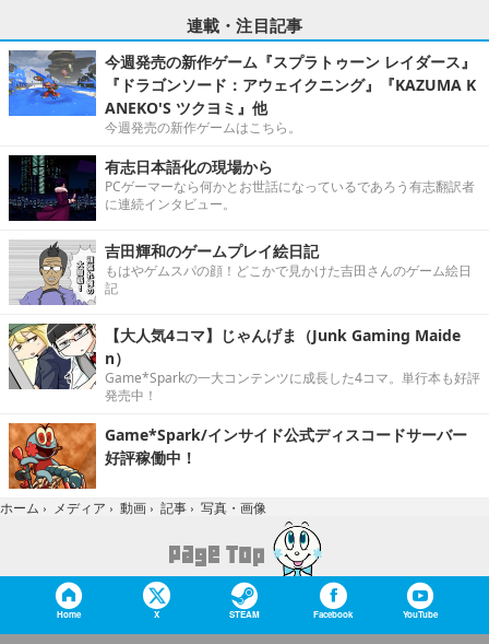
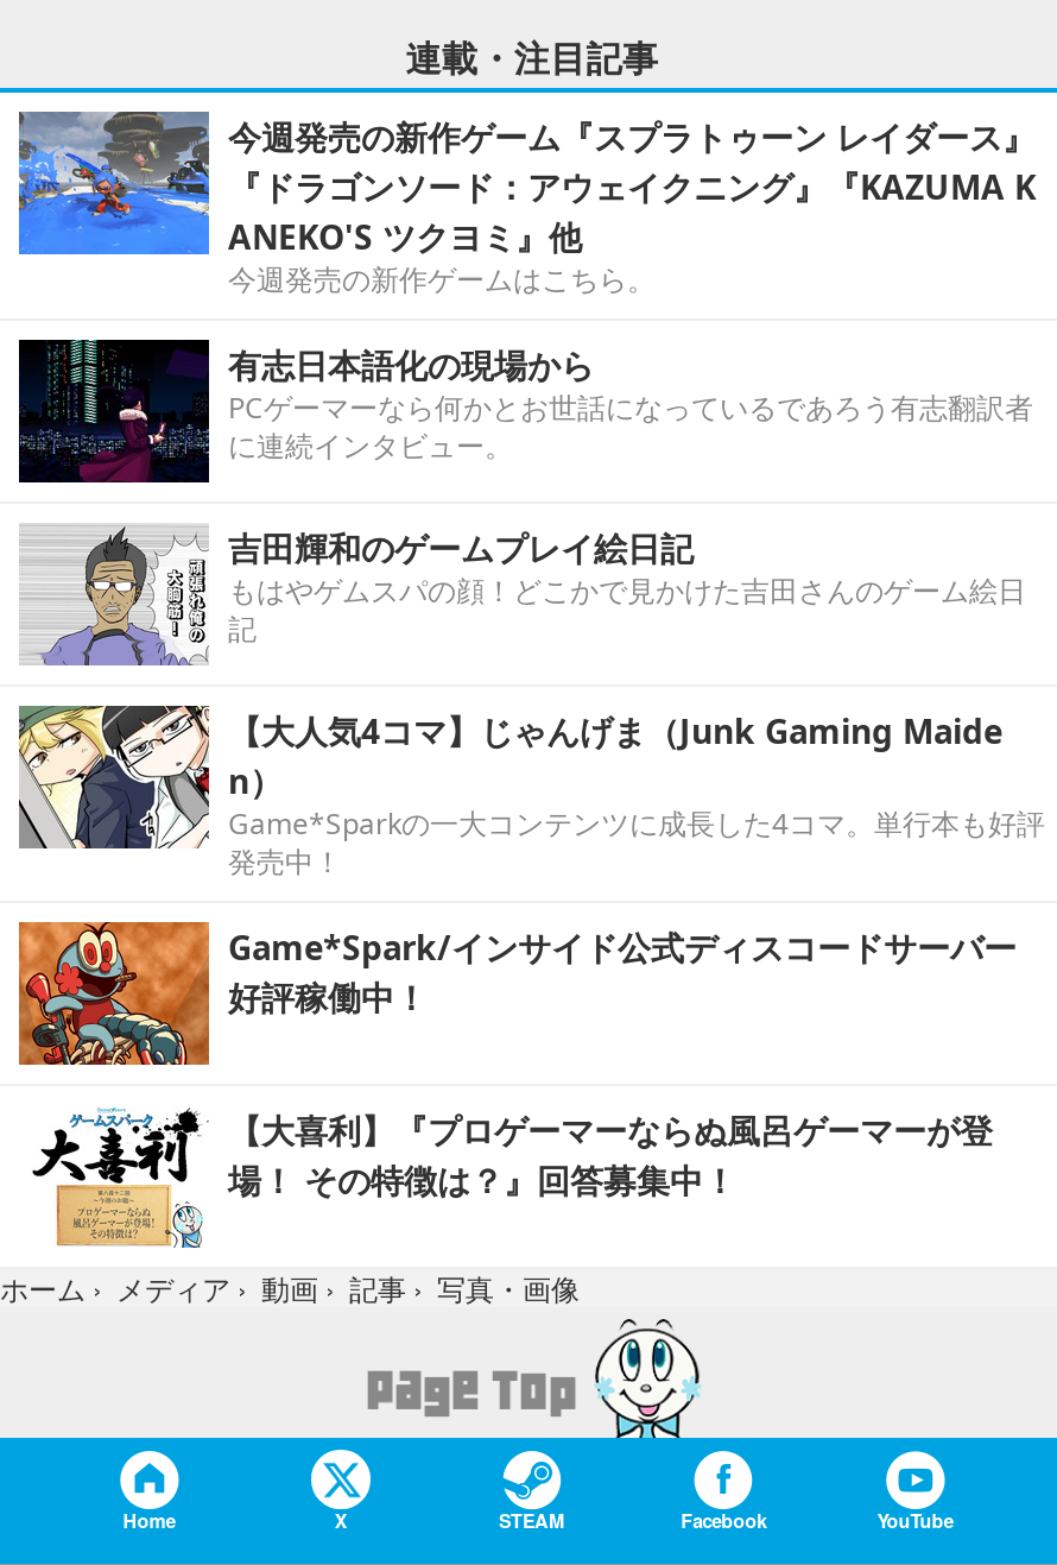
+ [image]
+ 【大喜利】『プロゲーマーならぬ風呂ゲーマーが登
+ 場！ その特徴は？』回答募集中！
